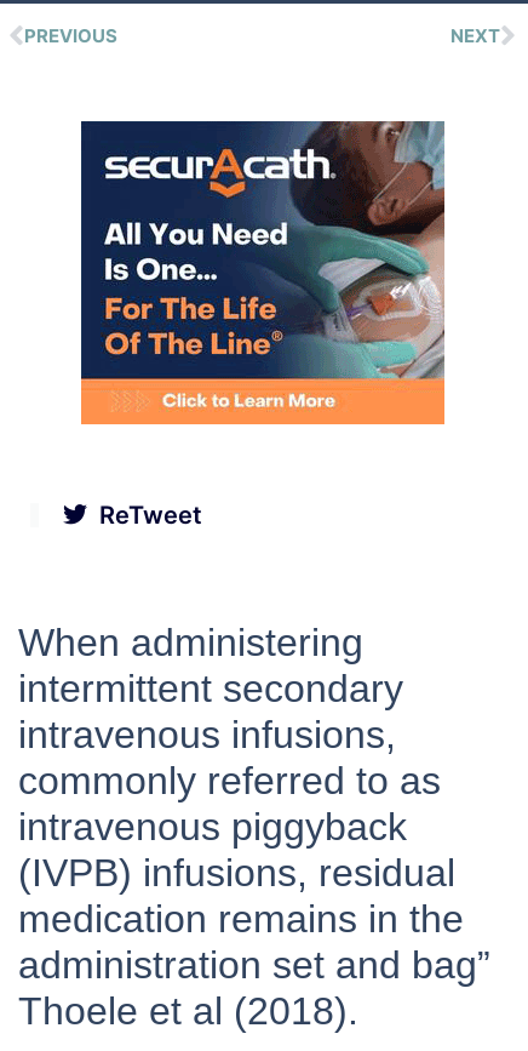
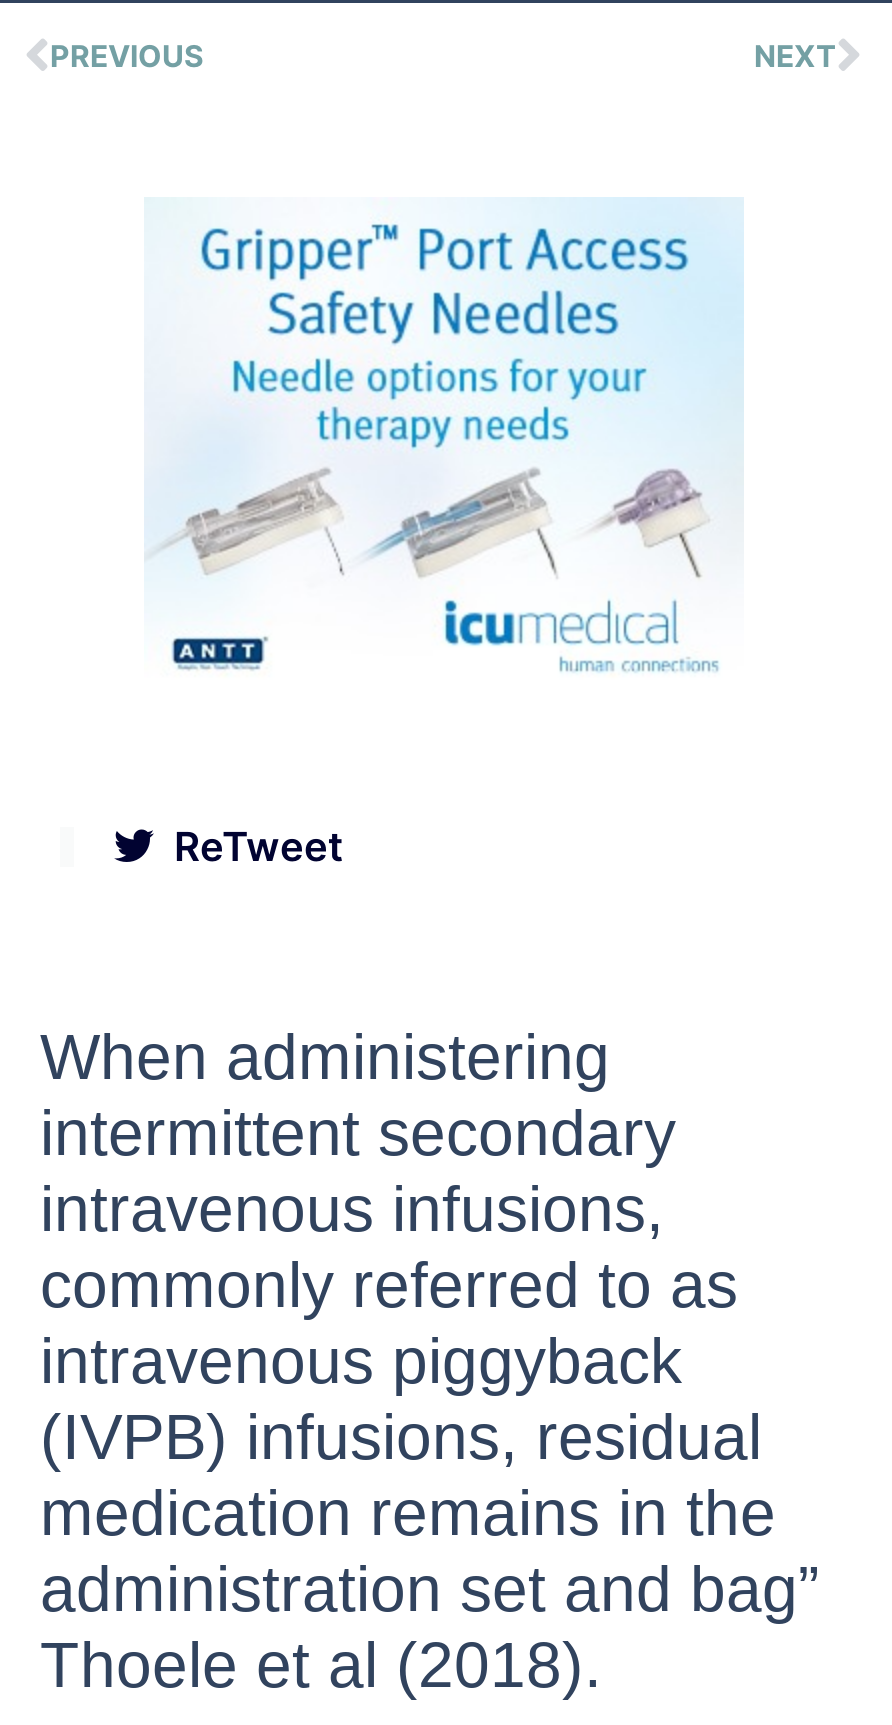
- [image]
+ [image]
